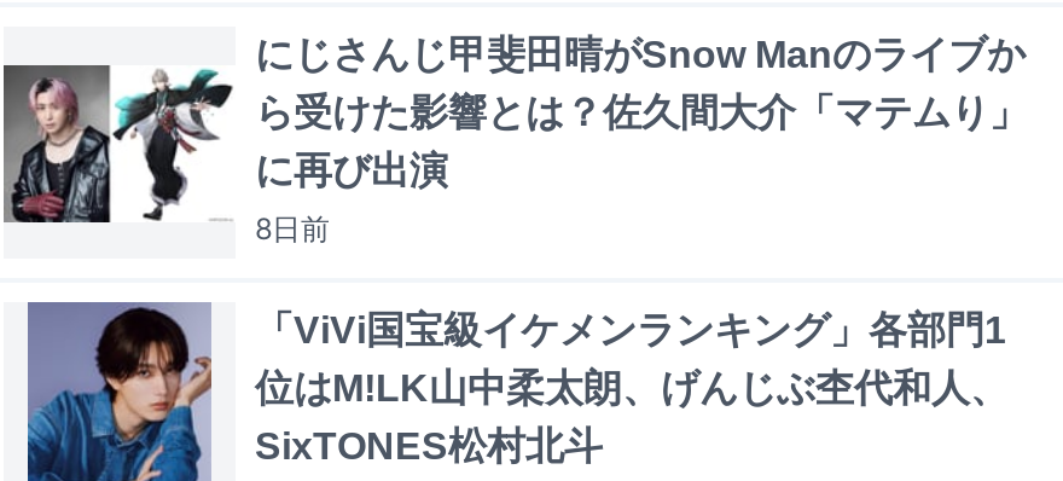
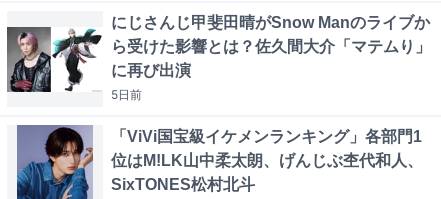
- 8日前
+ 5日前
